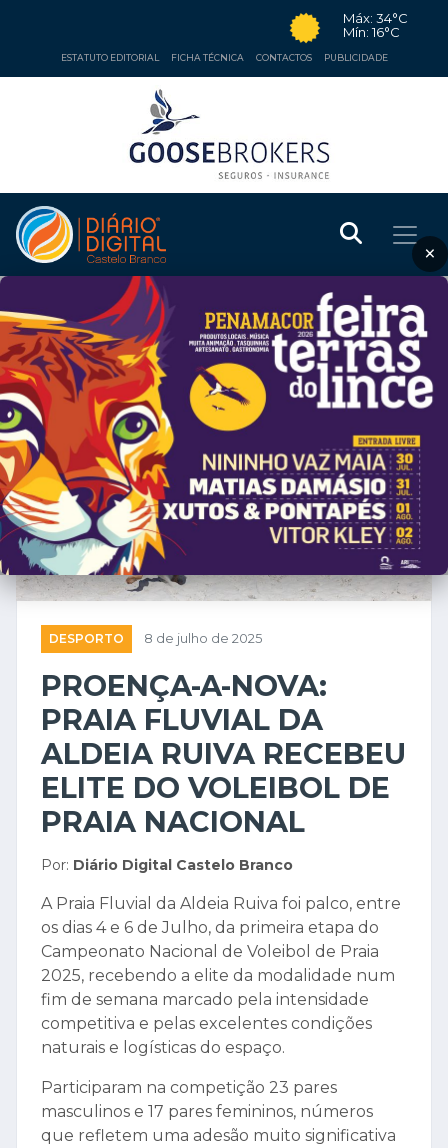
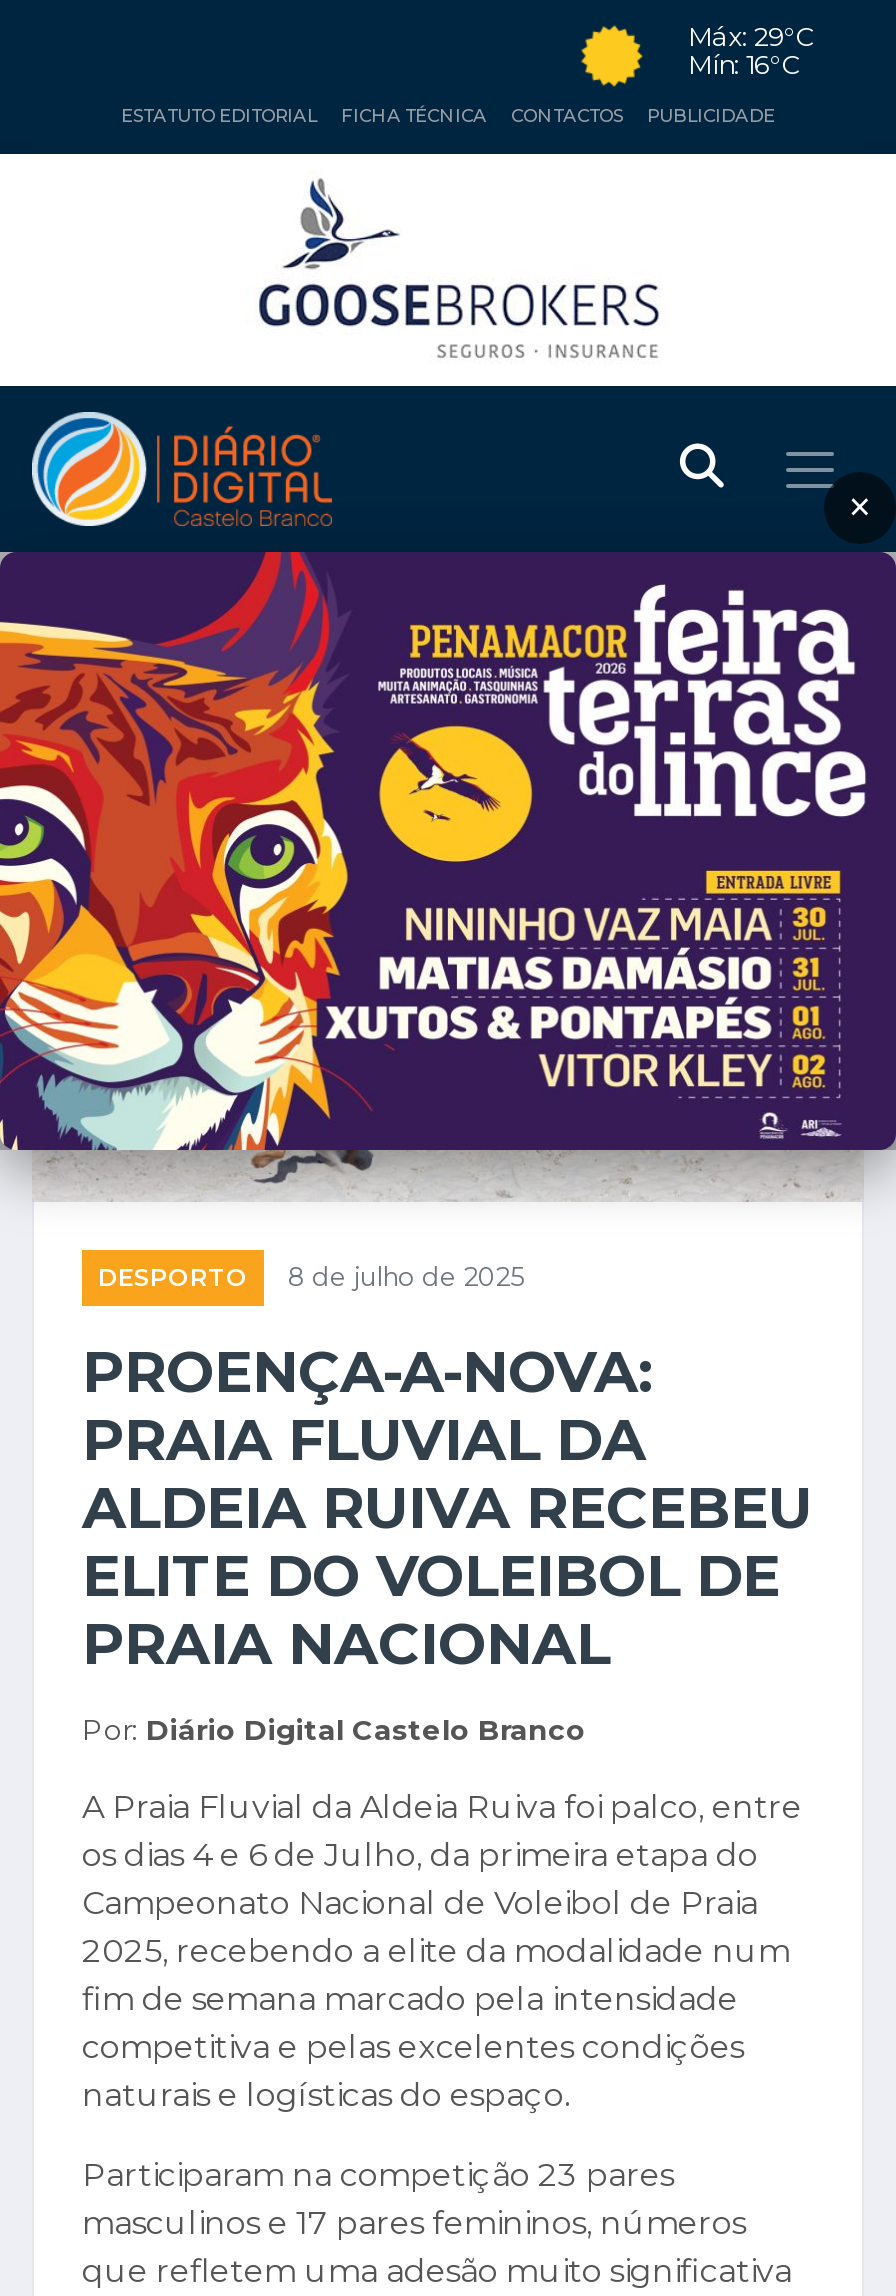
- Máx: 34°C
+ Máx: 29°C
